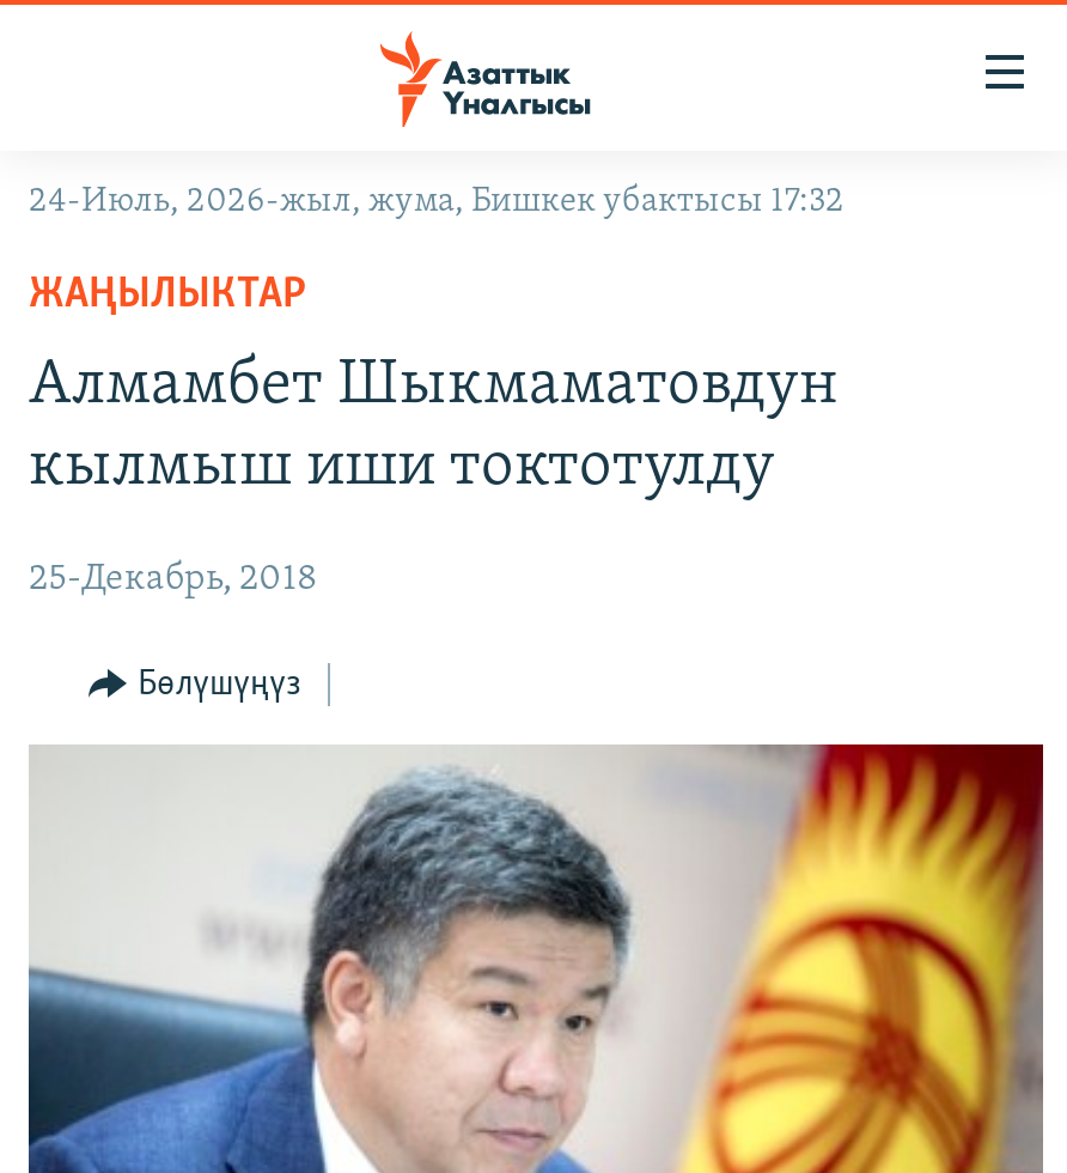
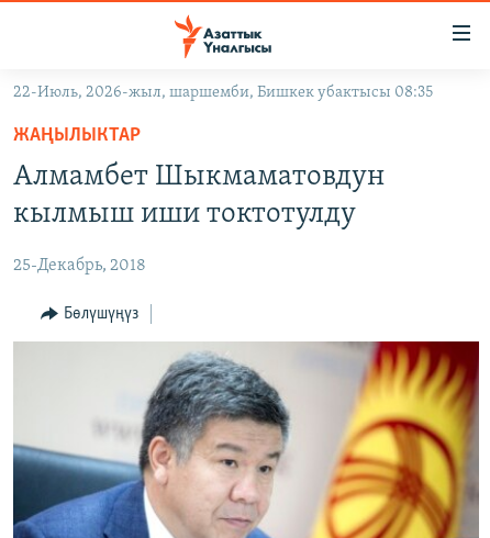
- 24-Июль, 2026-жыл, жума, Бишкек убактысы 17:32
+ 22-Июль, 2026-жыл, шаршемби, Бишкек убактысы 08:35
